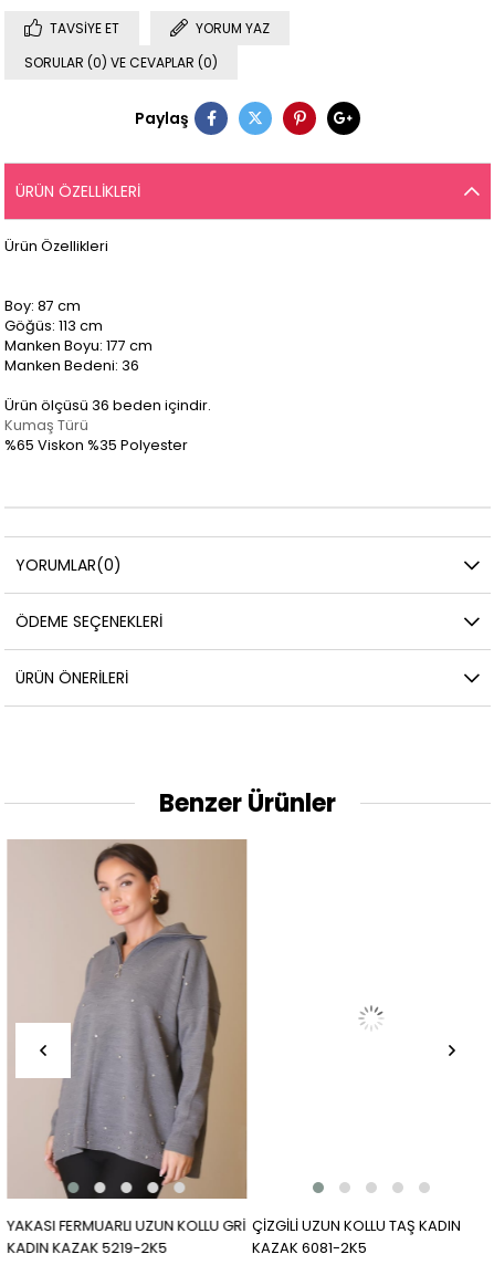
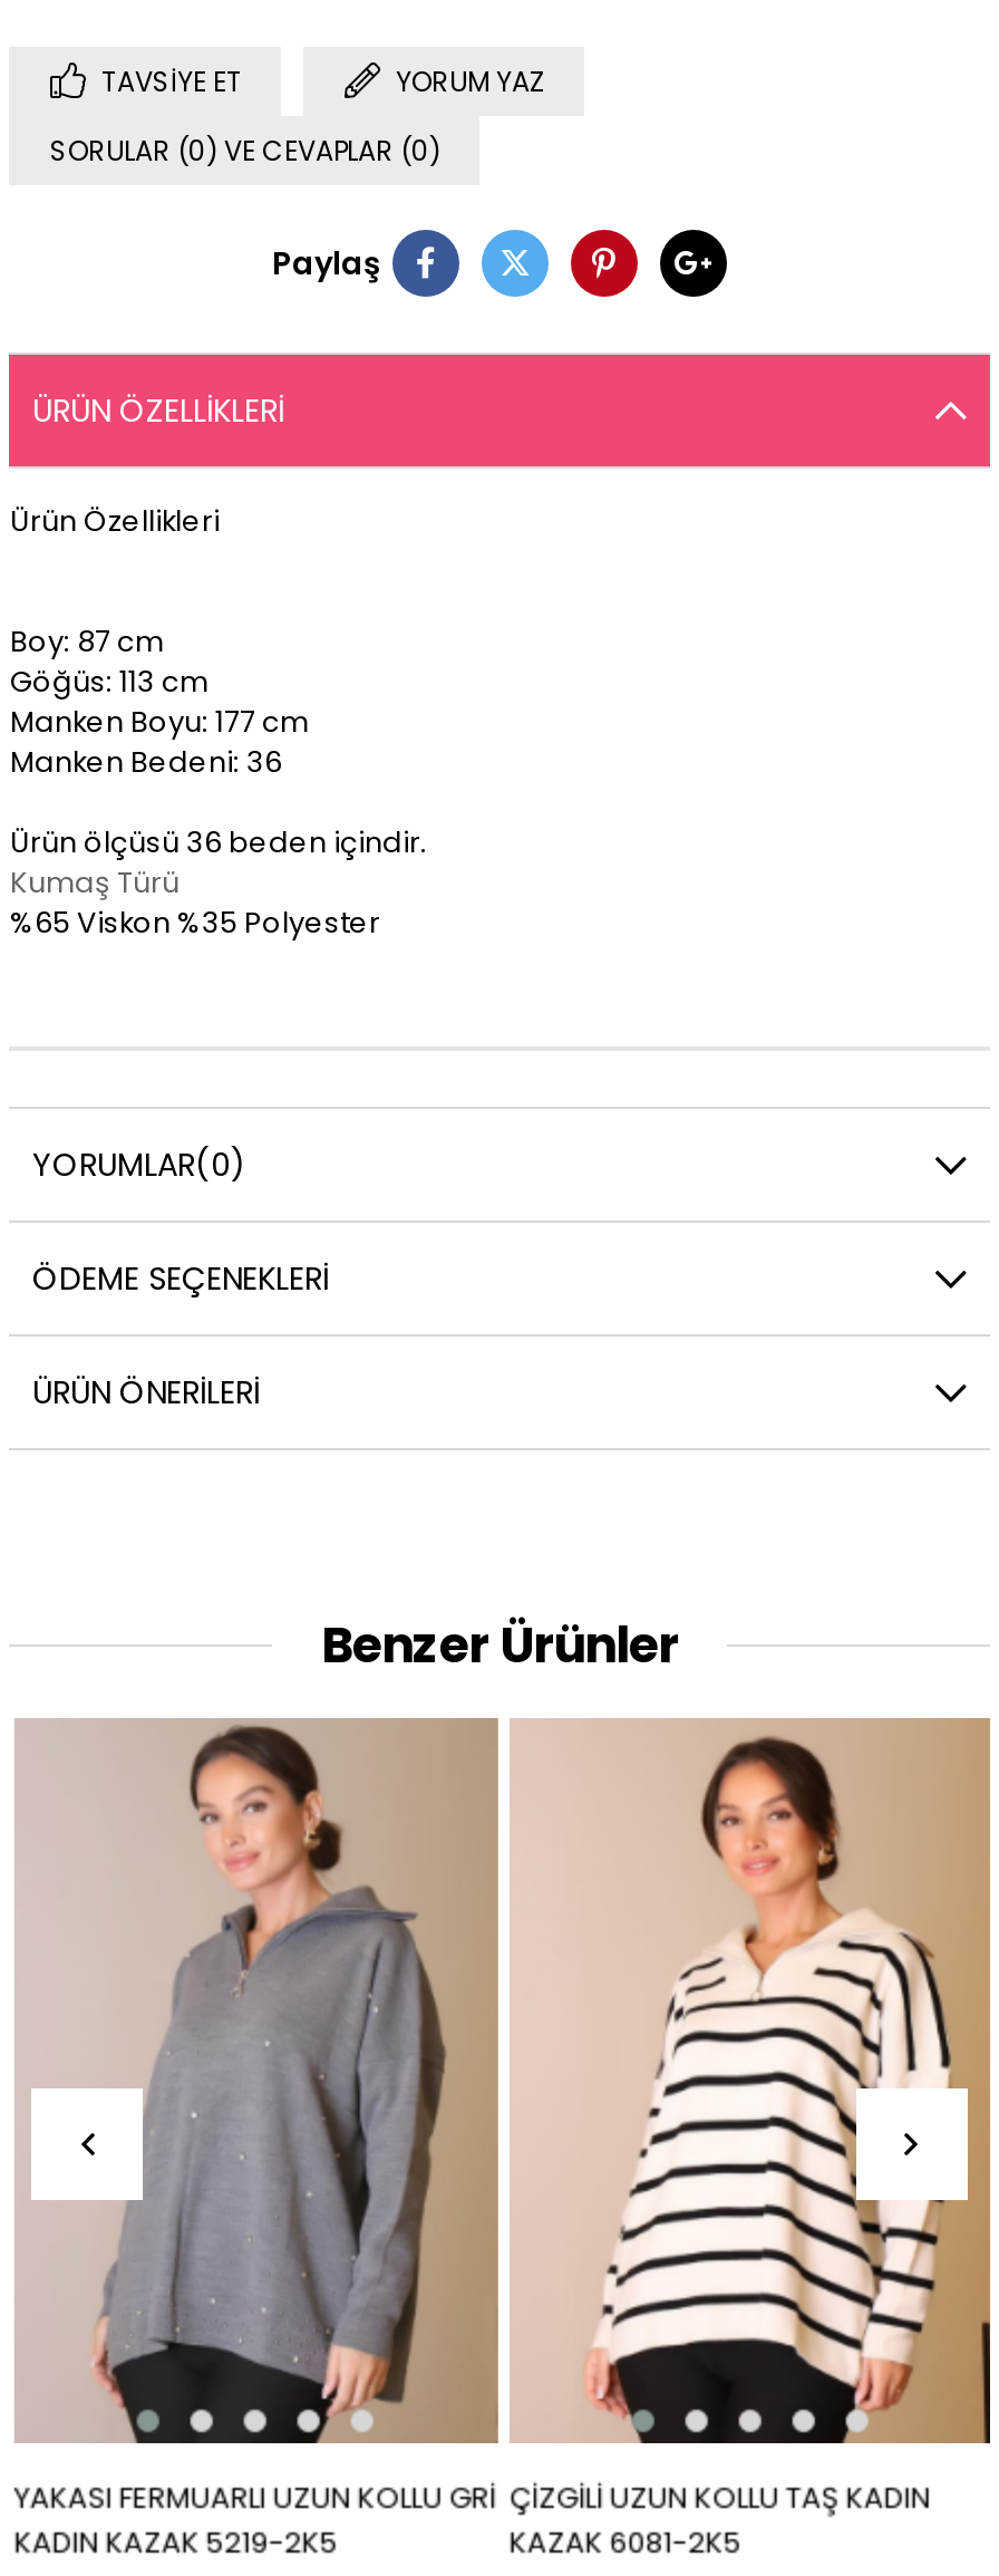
+ [image]
